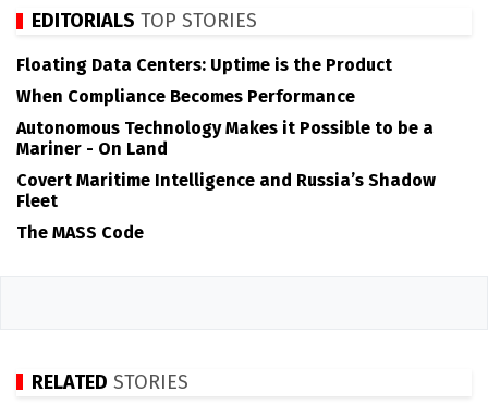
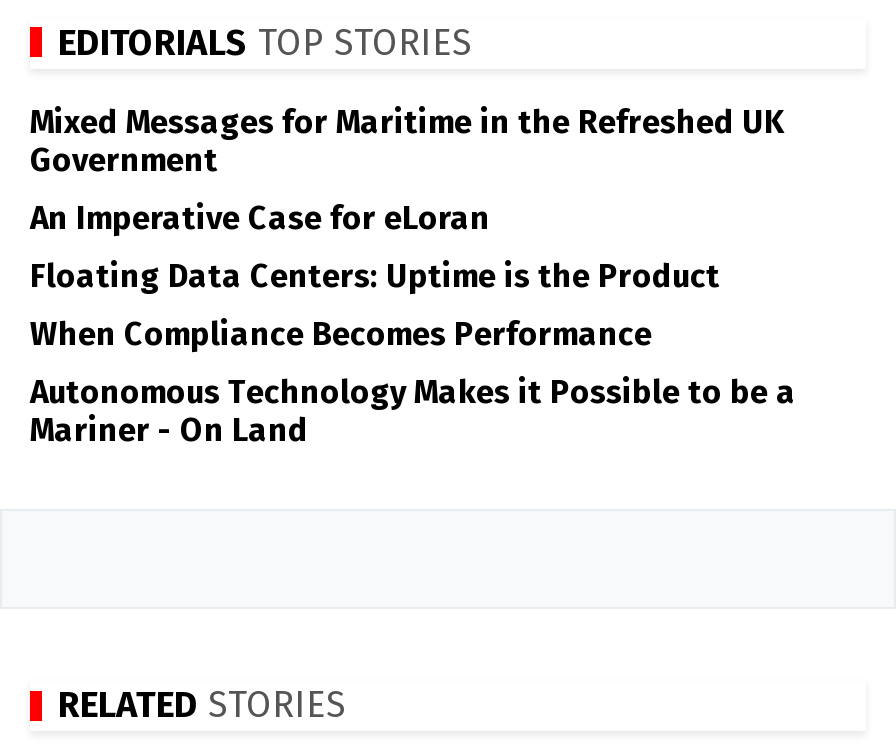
+ Mixed Messages for Maritime in the Refreshed UK
+ Government
+ An Imperative Case for eLoran

moved down: Floating Data Centers: Uptime is the Product | When Compliance Becomes Performance | Autonomous Technology Makes it Possible to be a | Mariner - On Land

- Covert Maritime Intelligence and Russia’s Shadow
- Fleet
- The MASS Code
